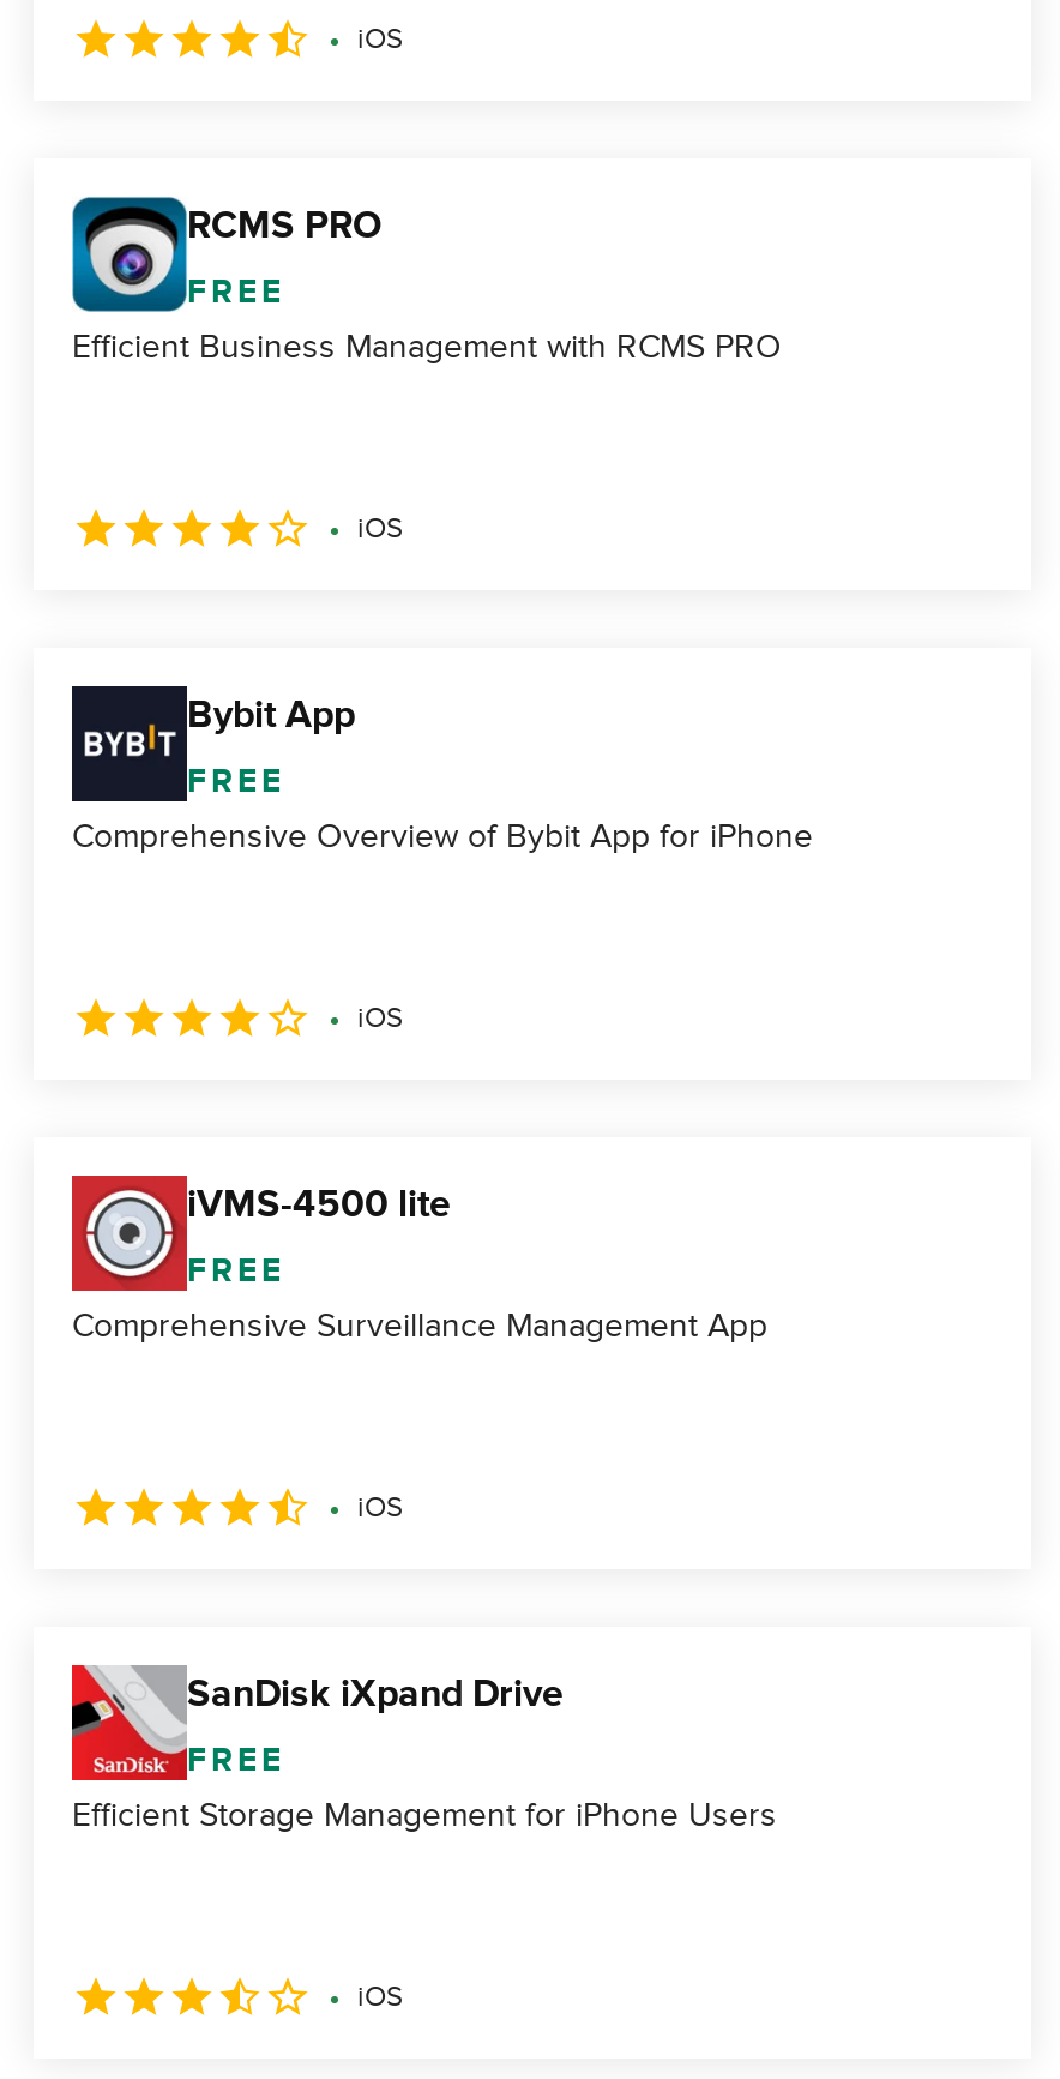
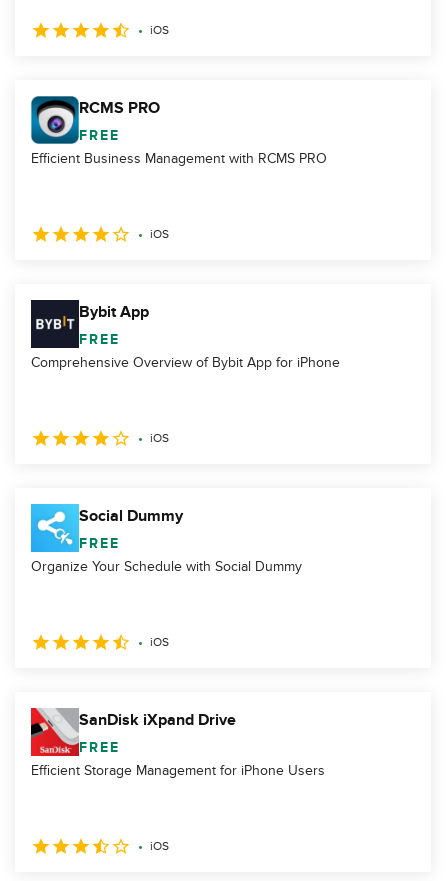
- [image]
- iVMS-4500 lite
+ [image]
+ Social Dummy

- Comprehensive Surveillance Management App
+ Organize Your Schedule with Social Dummy
